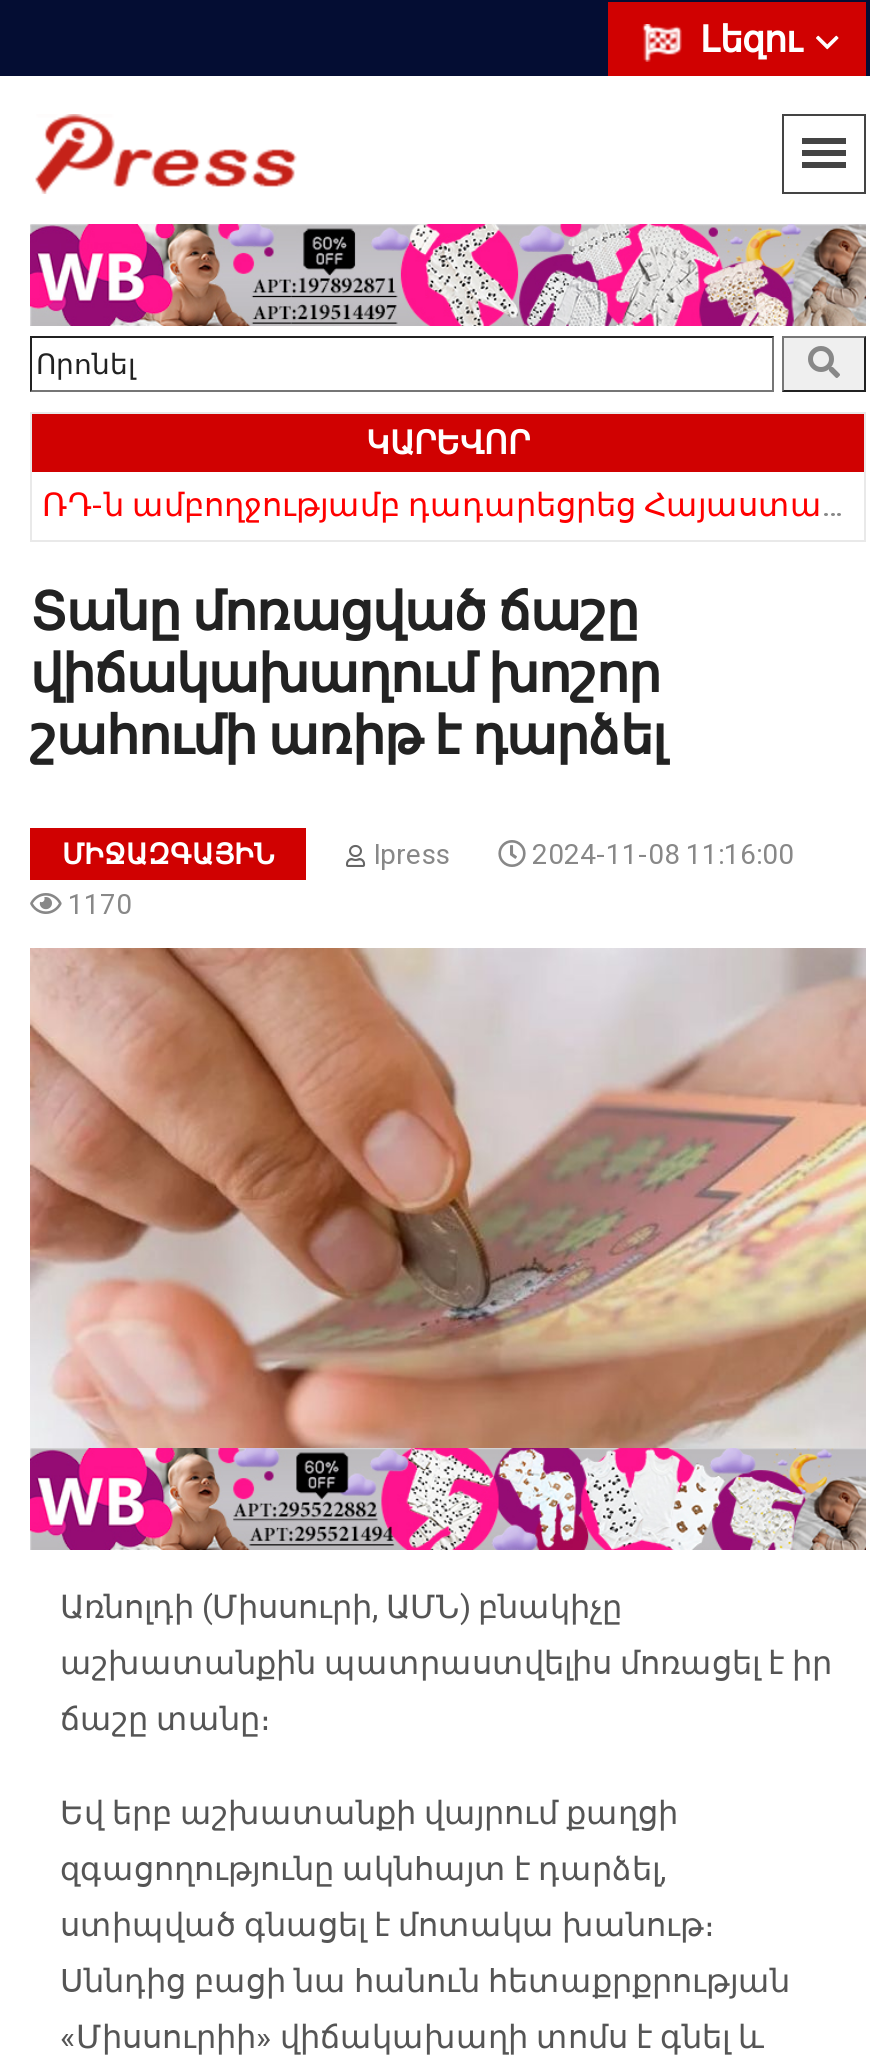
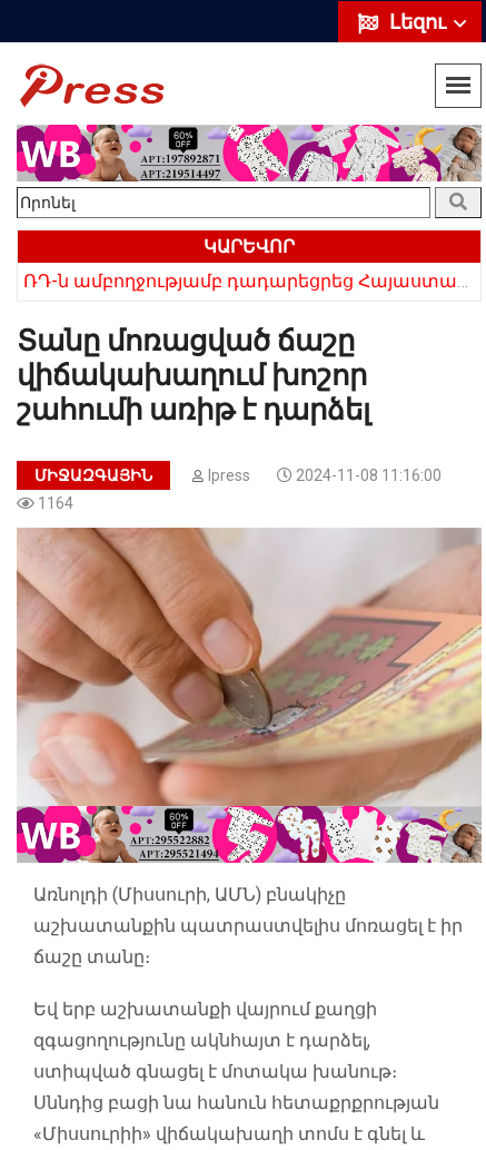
- 1170
+ 1164
